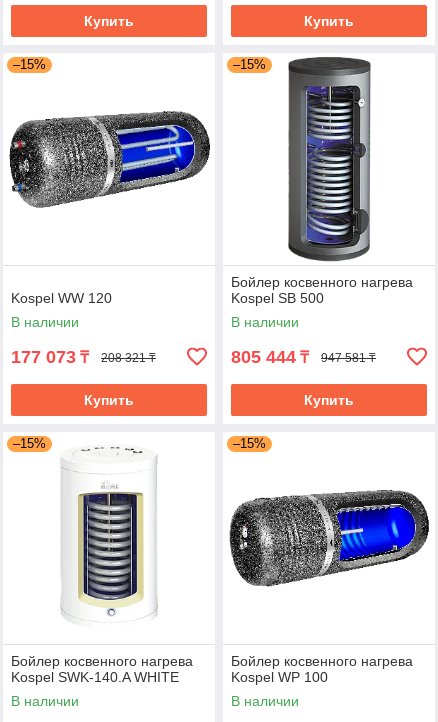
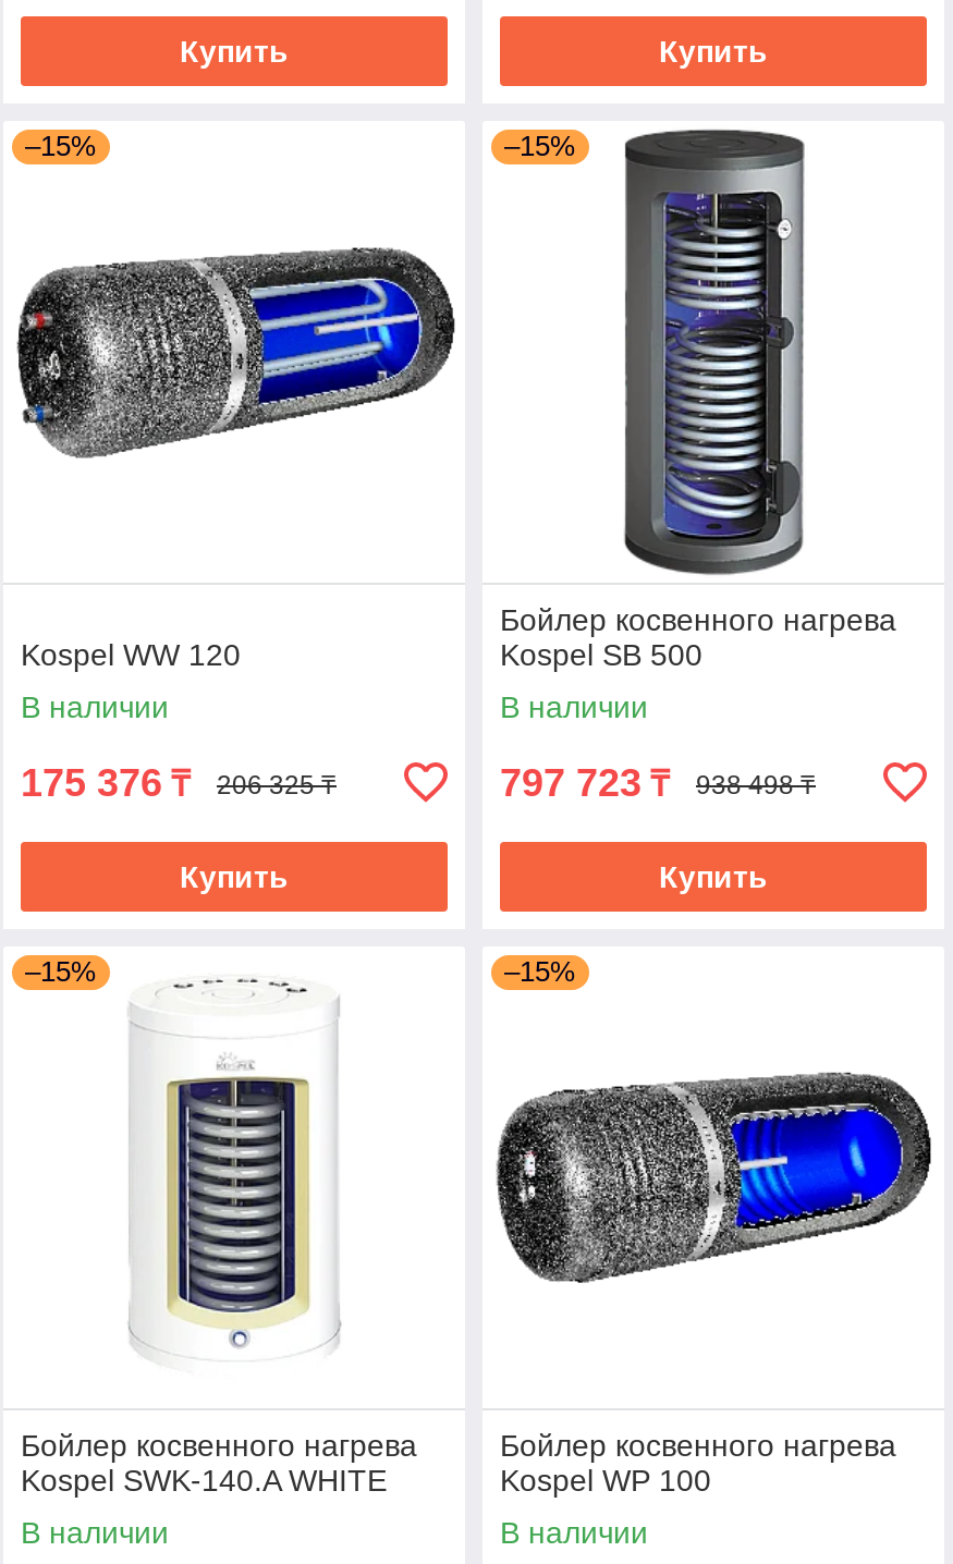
- 177 073 ₸
+ 175 376 ₸

- 208 321 ₸
+ 206 325 ₸

- 805 444 ₸
+ 797 723 ₸

- 947 581 ₸
+ 938 498 ₸
